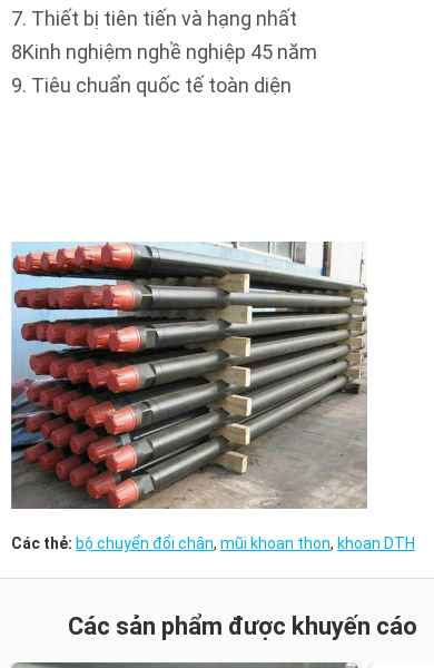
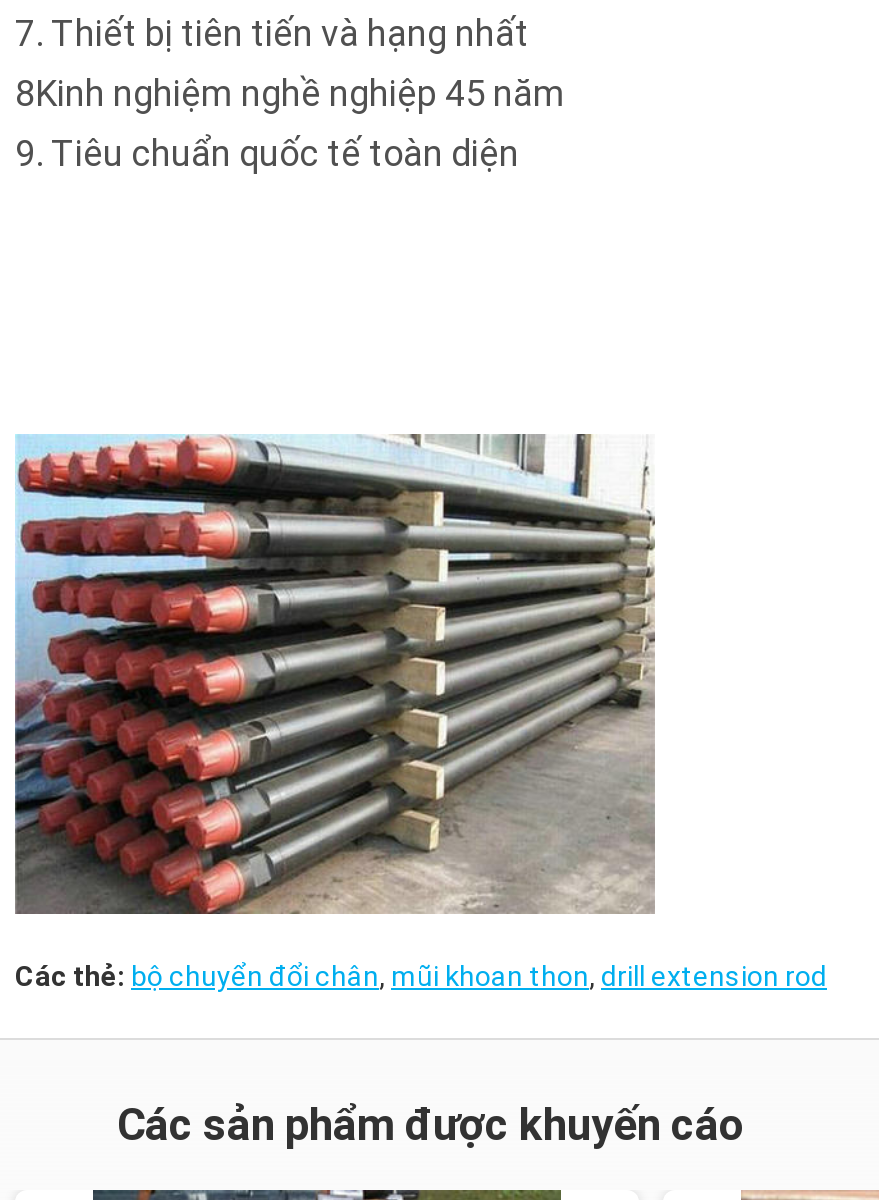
- Các thẻ: bộ chuyển đổi chân, mũi khoan thon, khoan DTH
+ Các thẻ: bộ chuyển đổi chân, mũi khoan thon, drill extension rod
